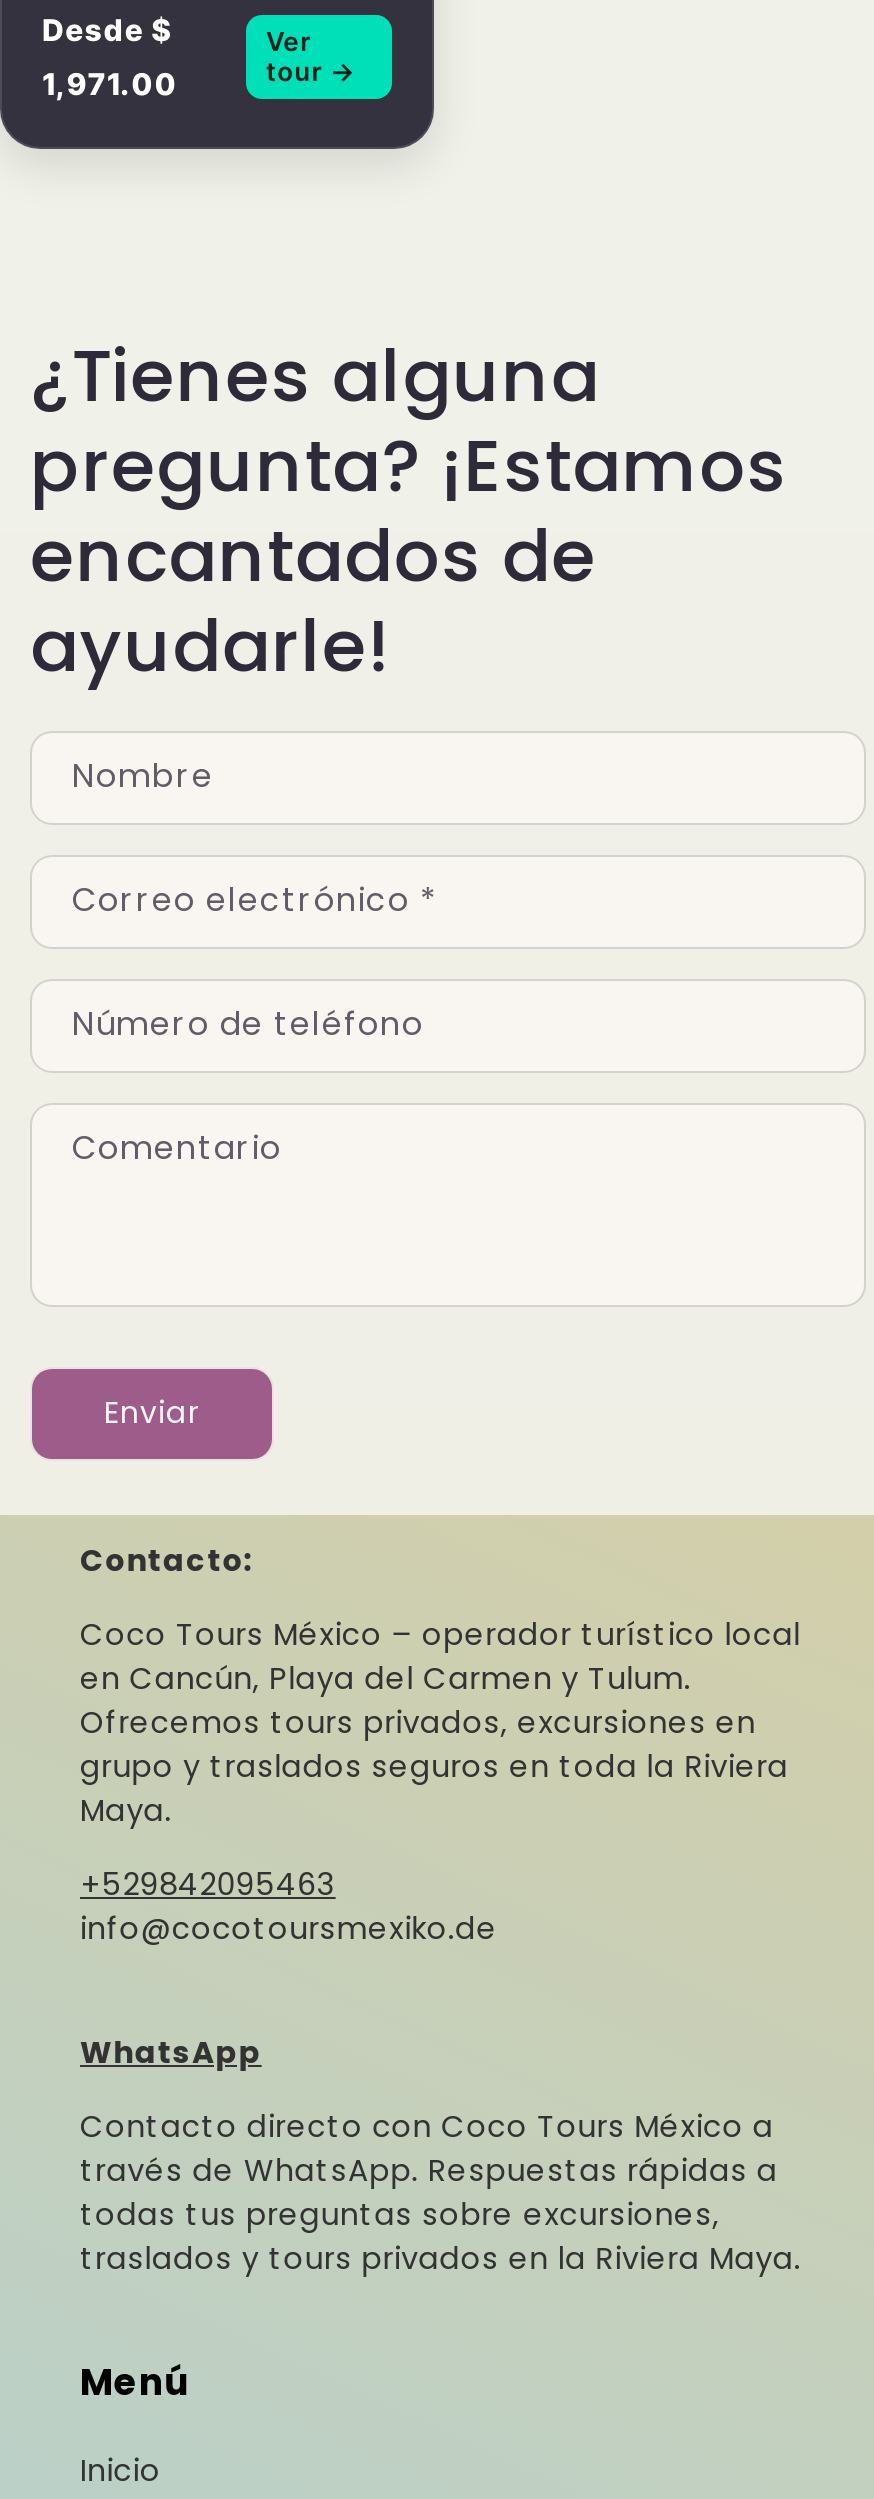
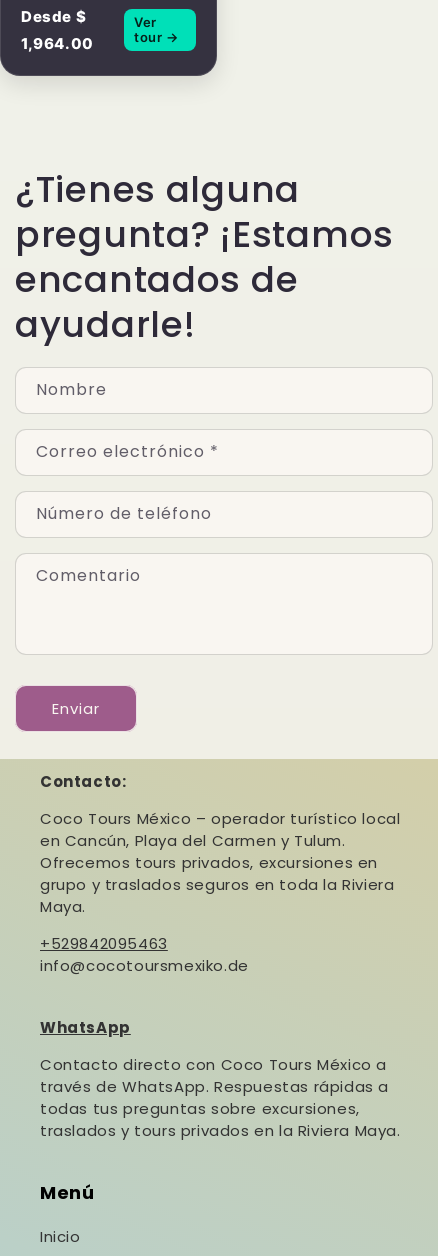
- 1,971.00
+ 1,964.00
